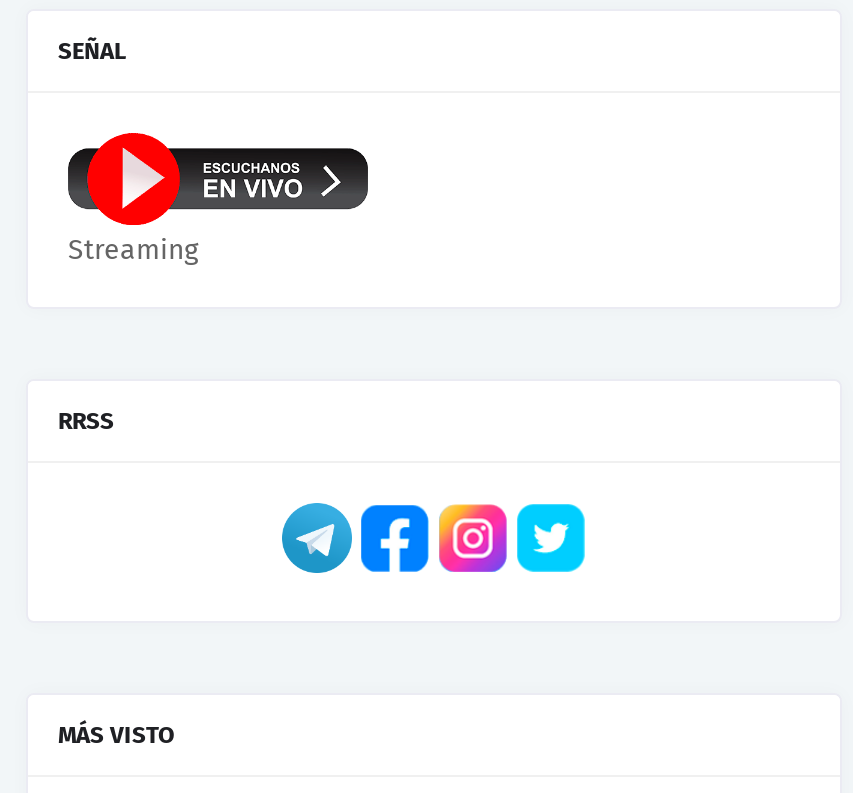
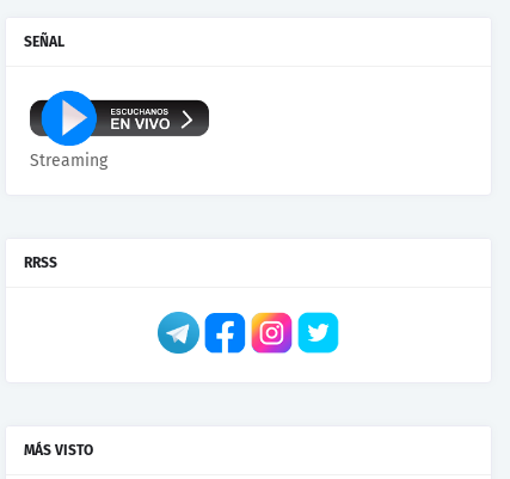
- [image]
+ [image]
